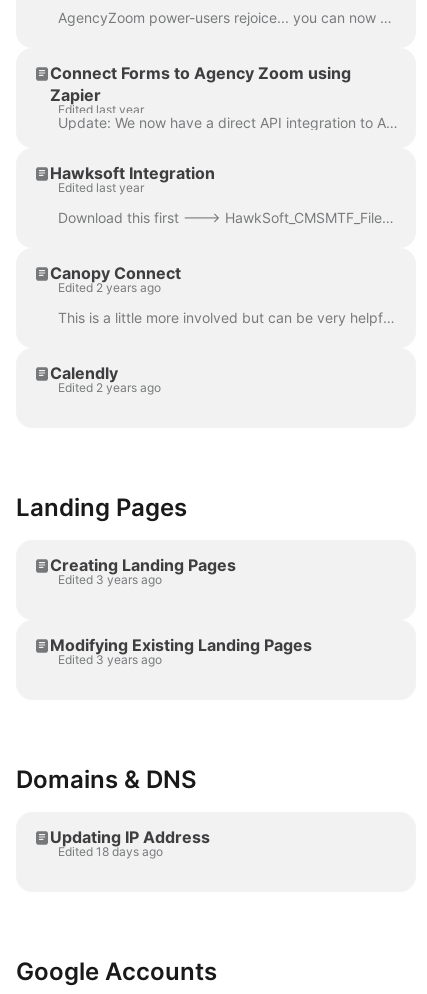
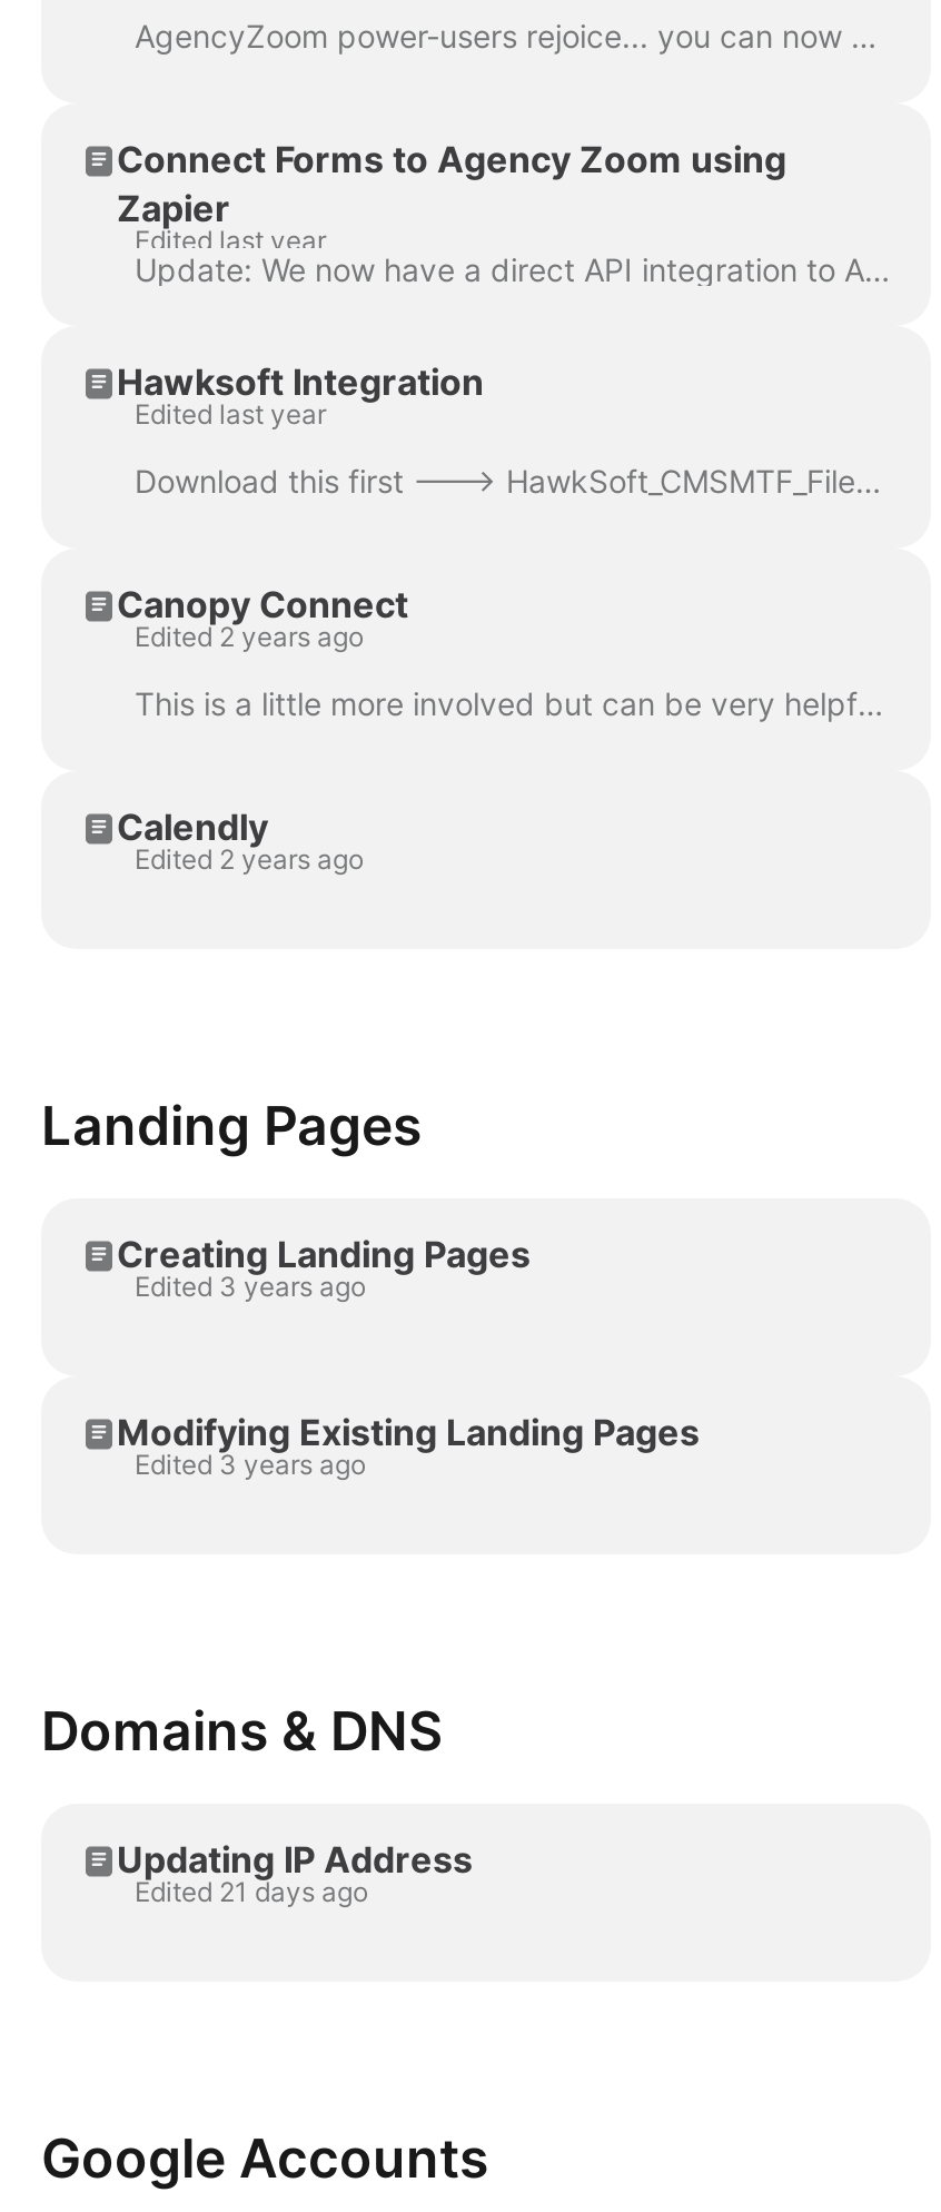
- Edited 18 days ago
+ Edited 21 days ago
